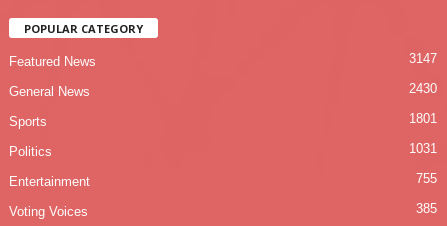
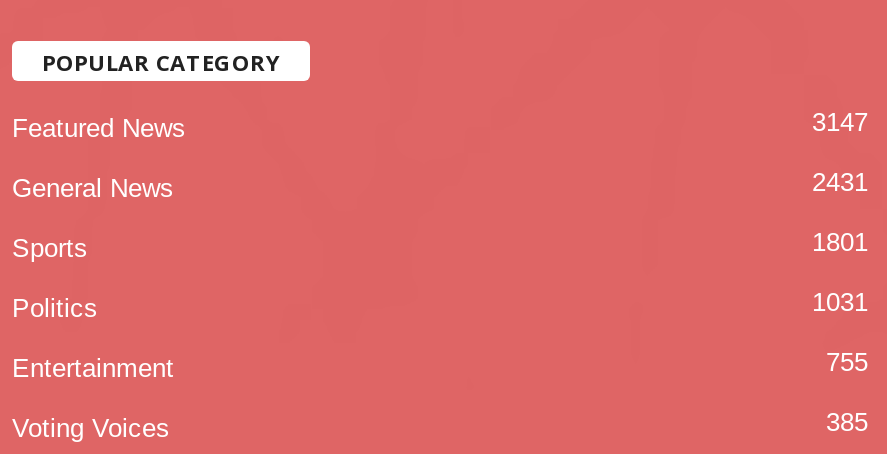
- 2430
+ 2431
